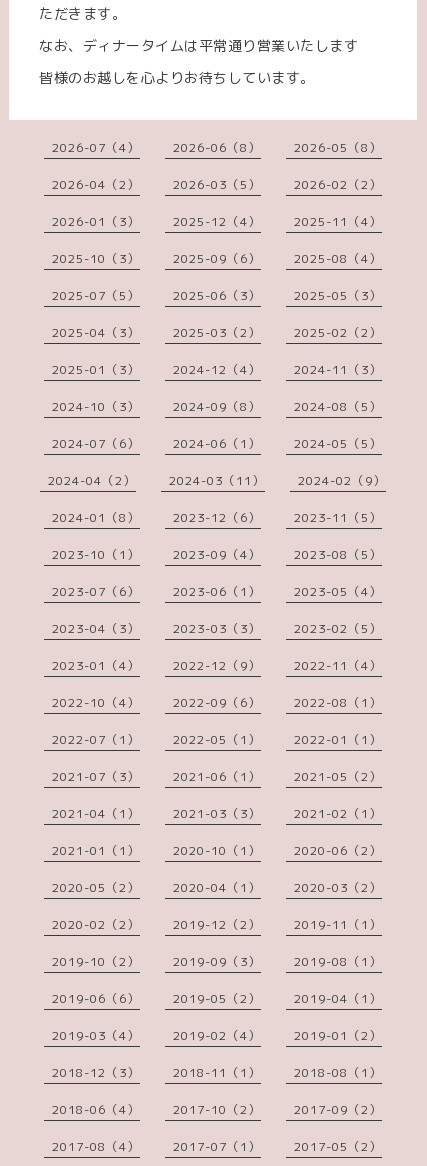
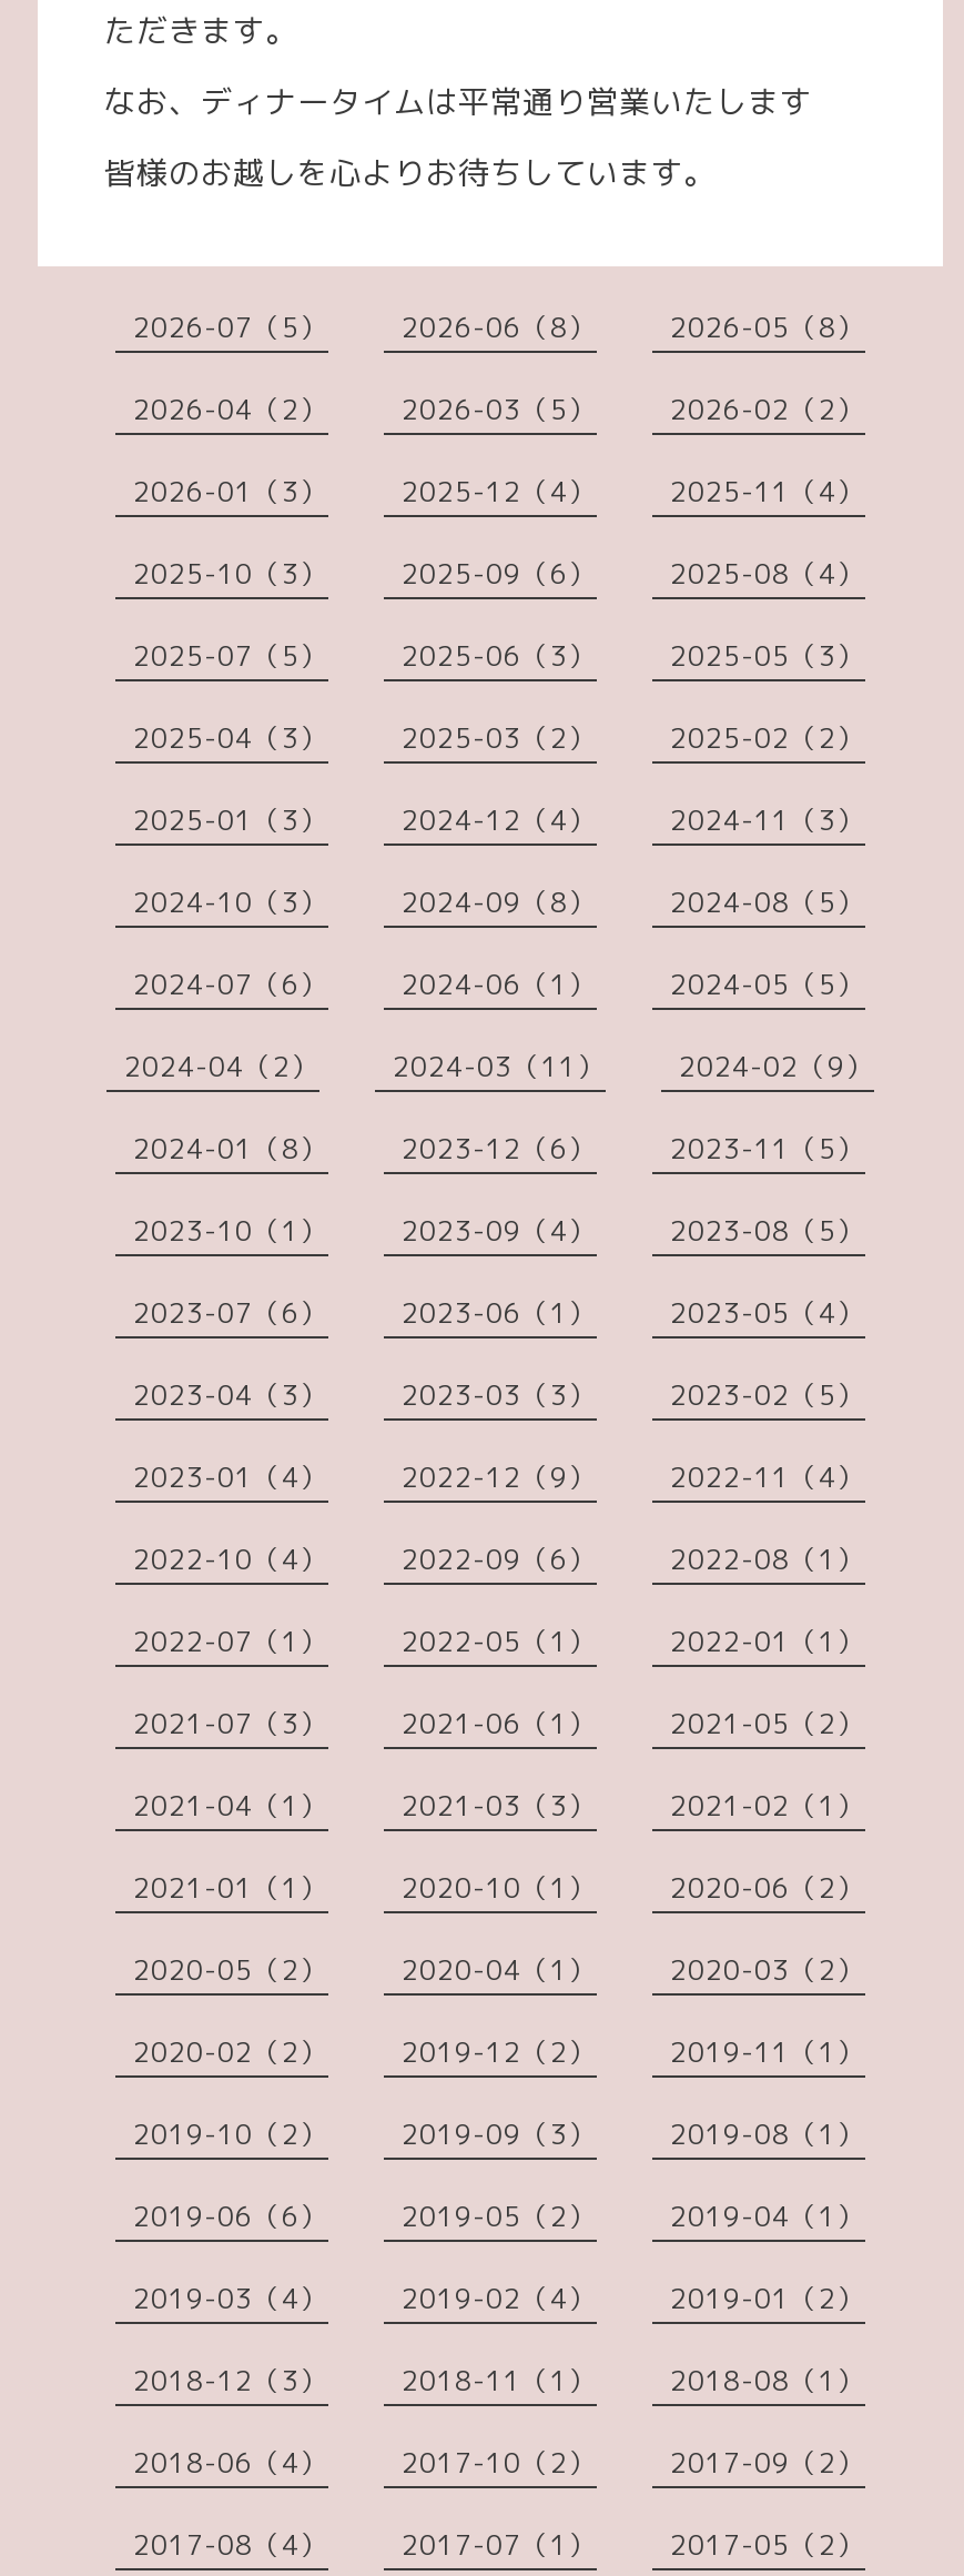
- 2026-07（4） 2026-06（8） 2026-05（8）
+ 2026-07（5） 2026-06（8） 2026-05（8）
